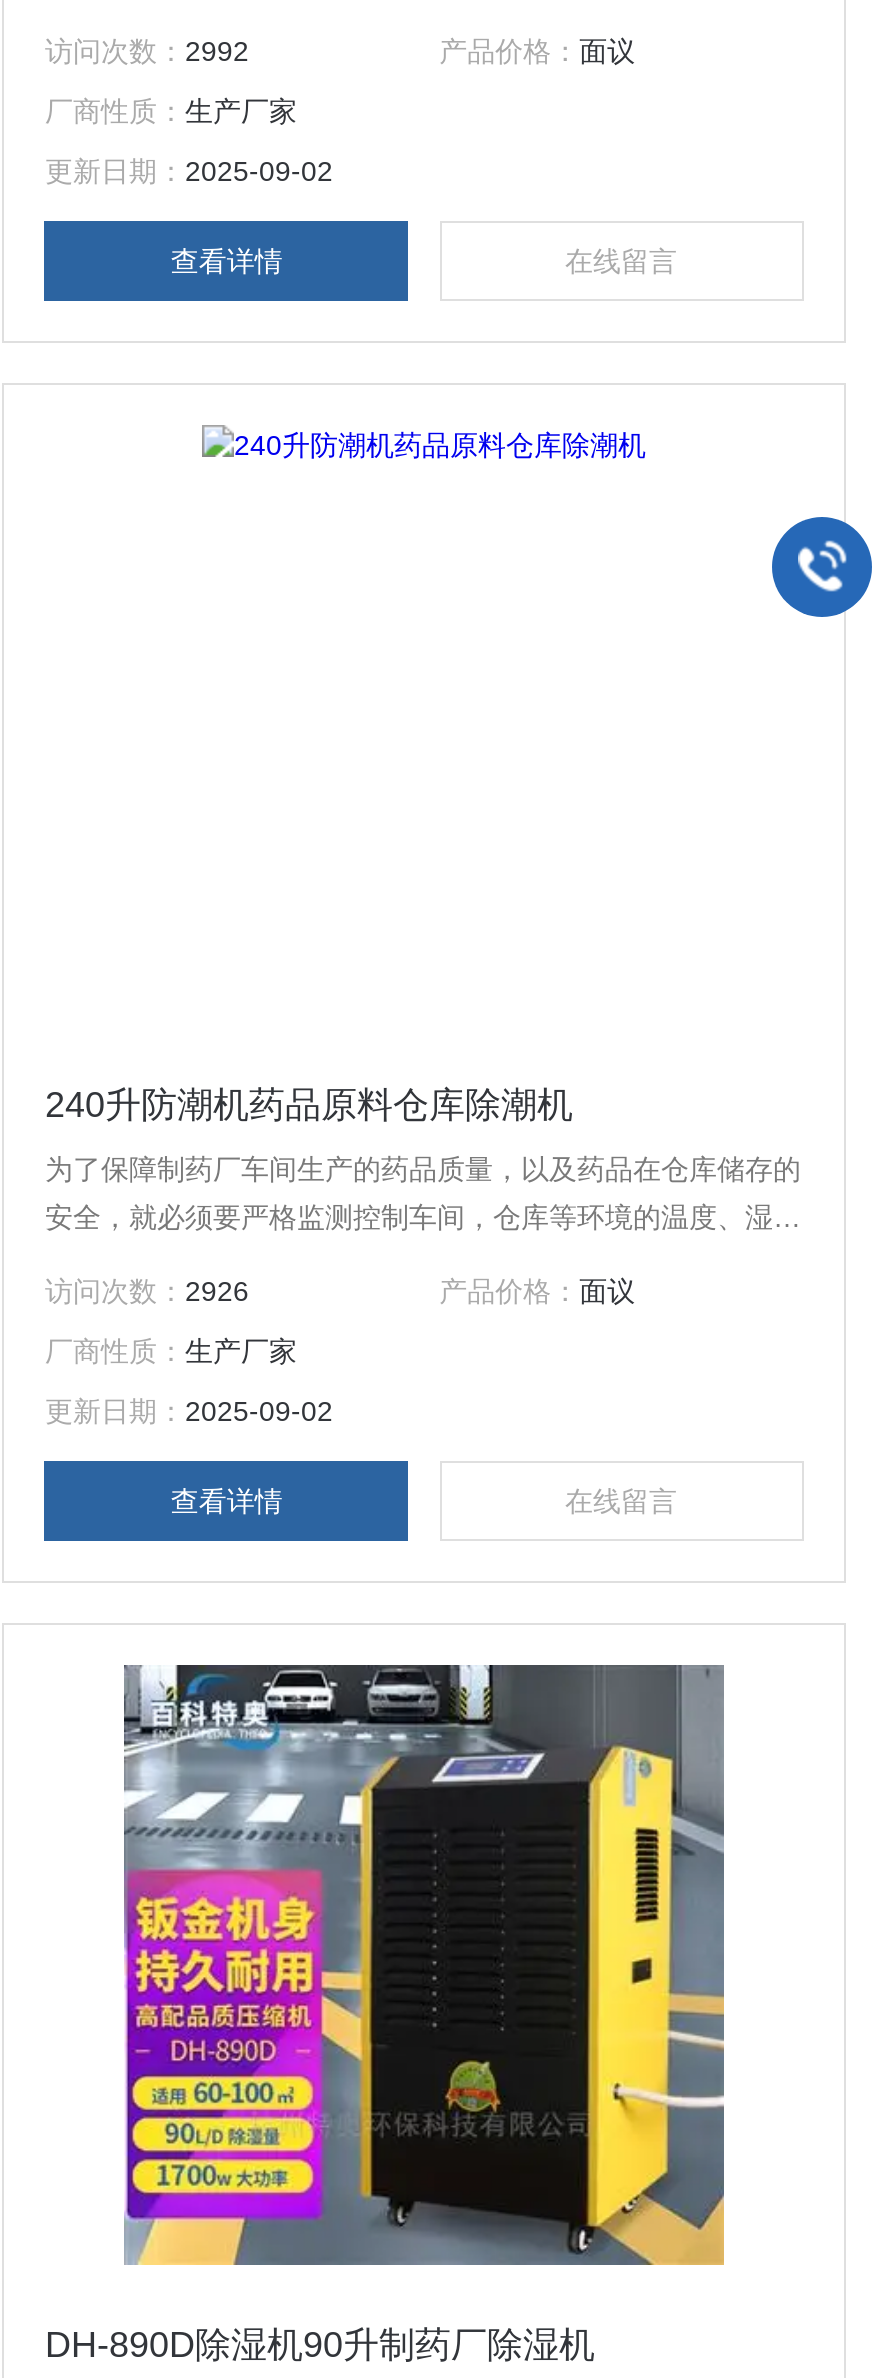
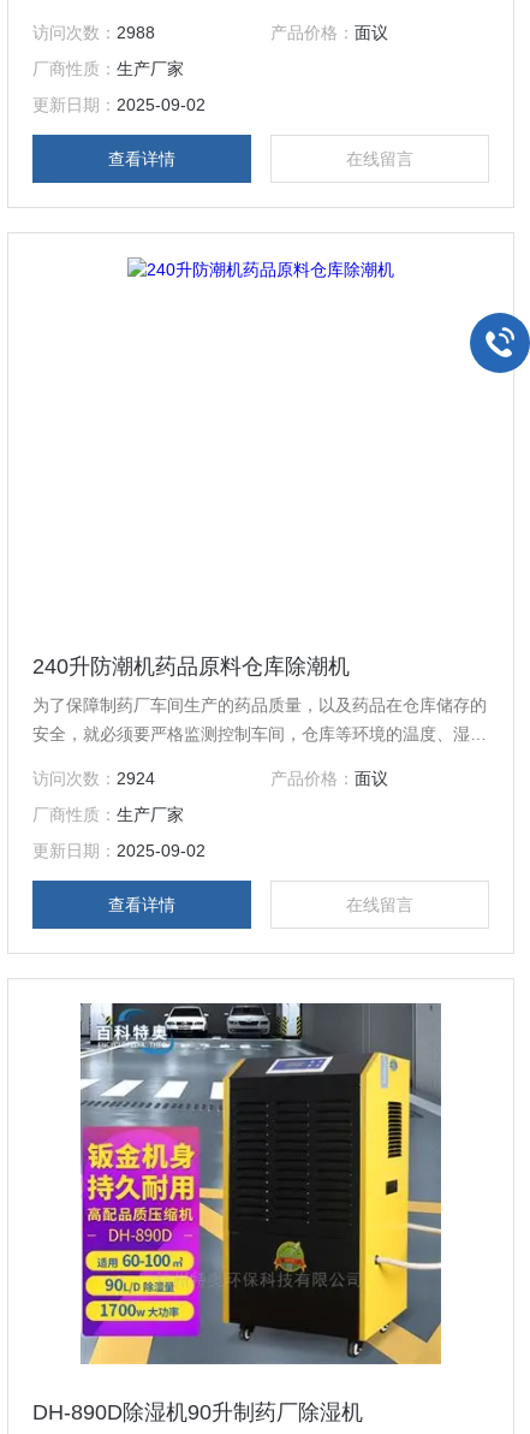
- 访问次数：2992
+ 访问次数：2988

- 访问次数：2926
+ 访问次数：2924
